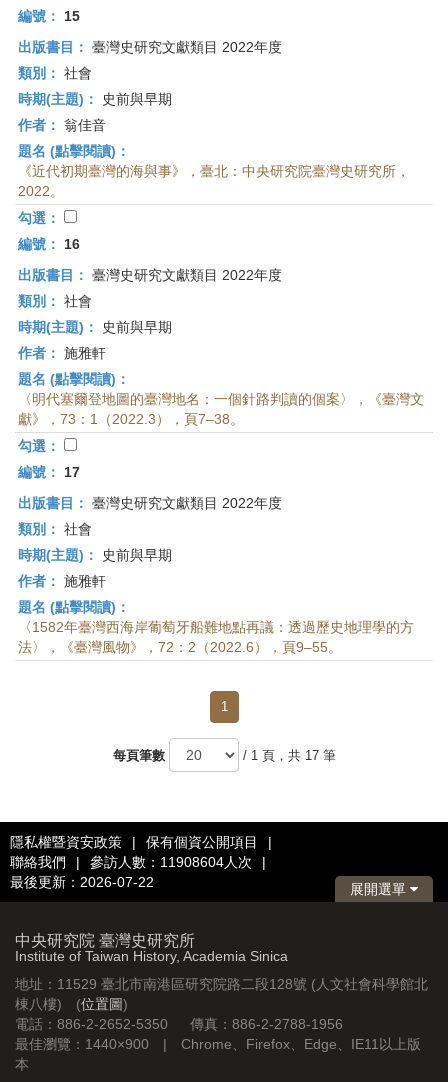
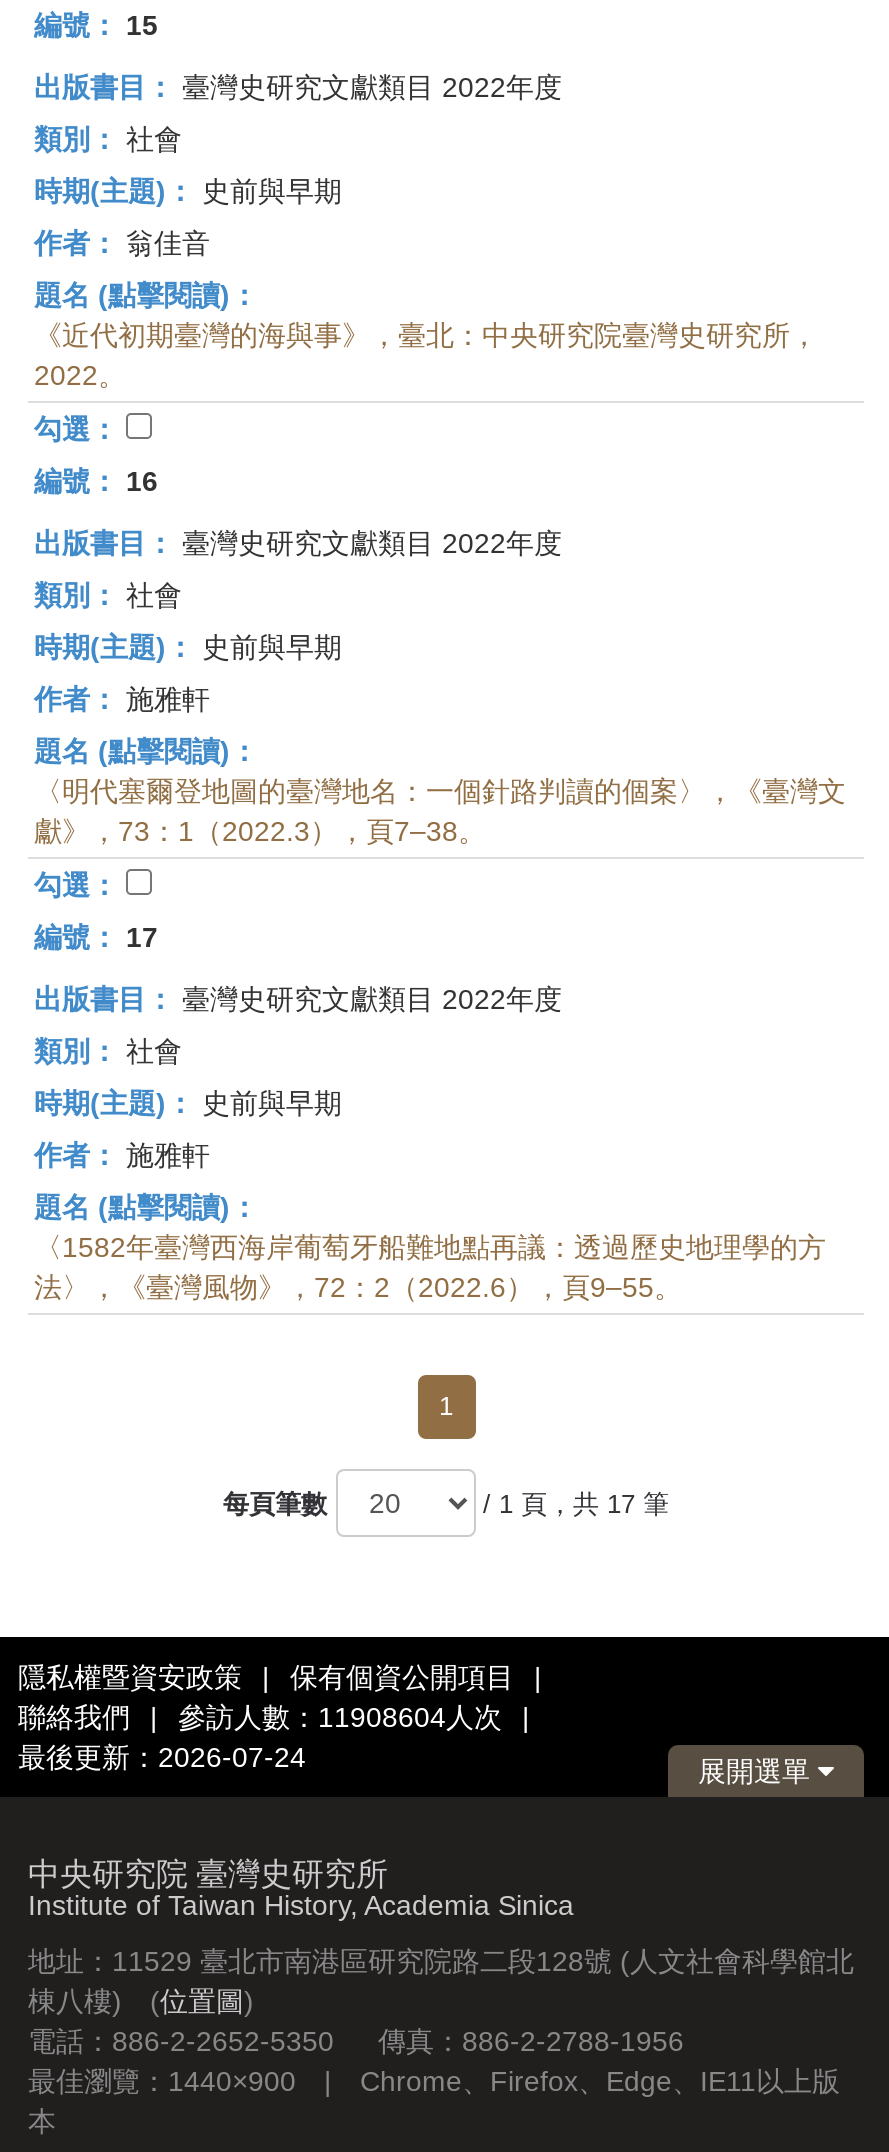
- 最後更新：2026-07-22
+ 最後更新：2026-07-24
